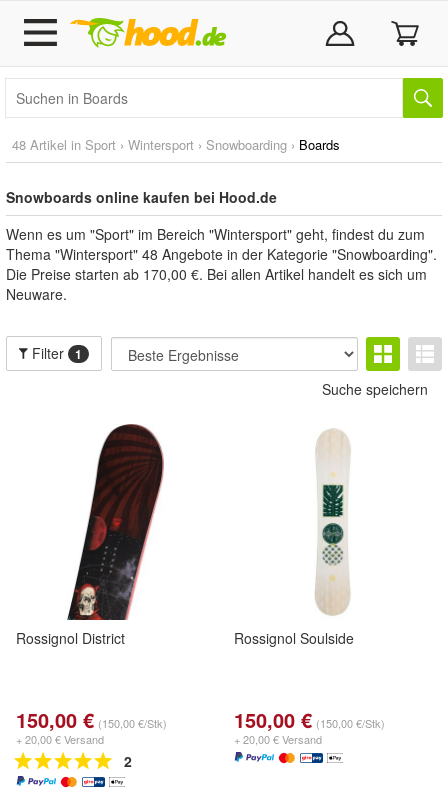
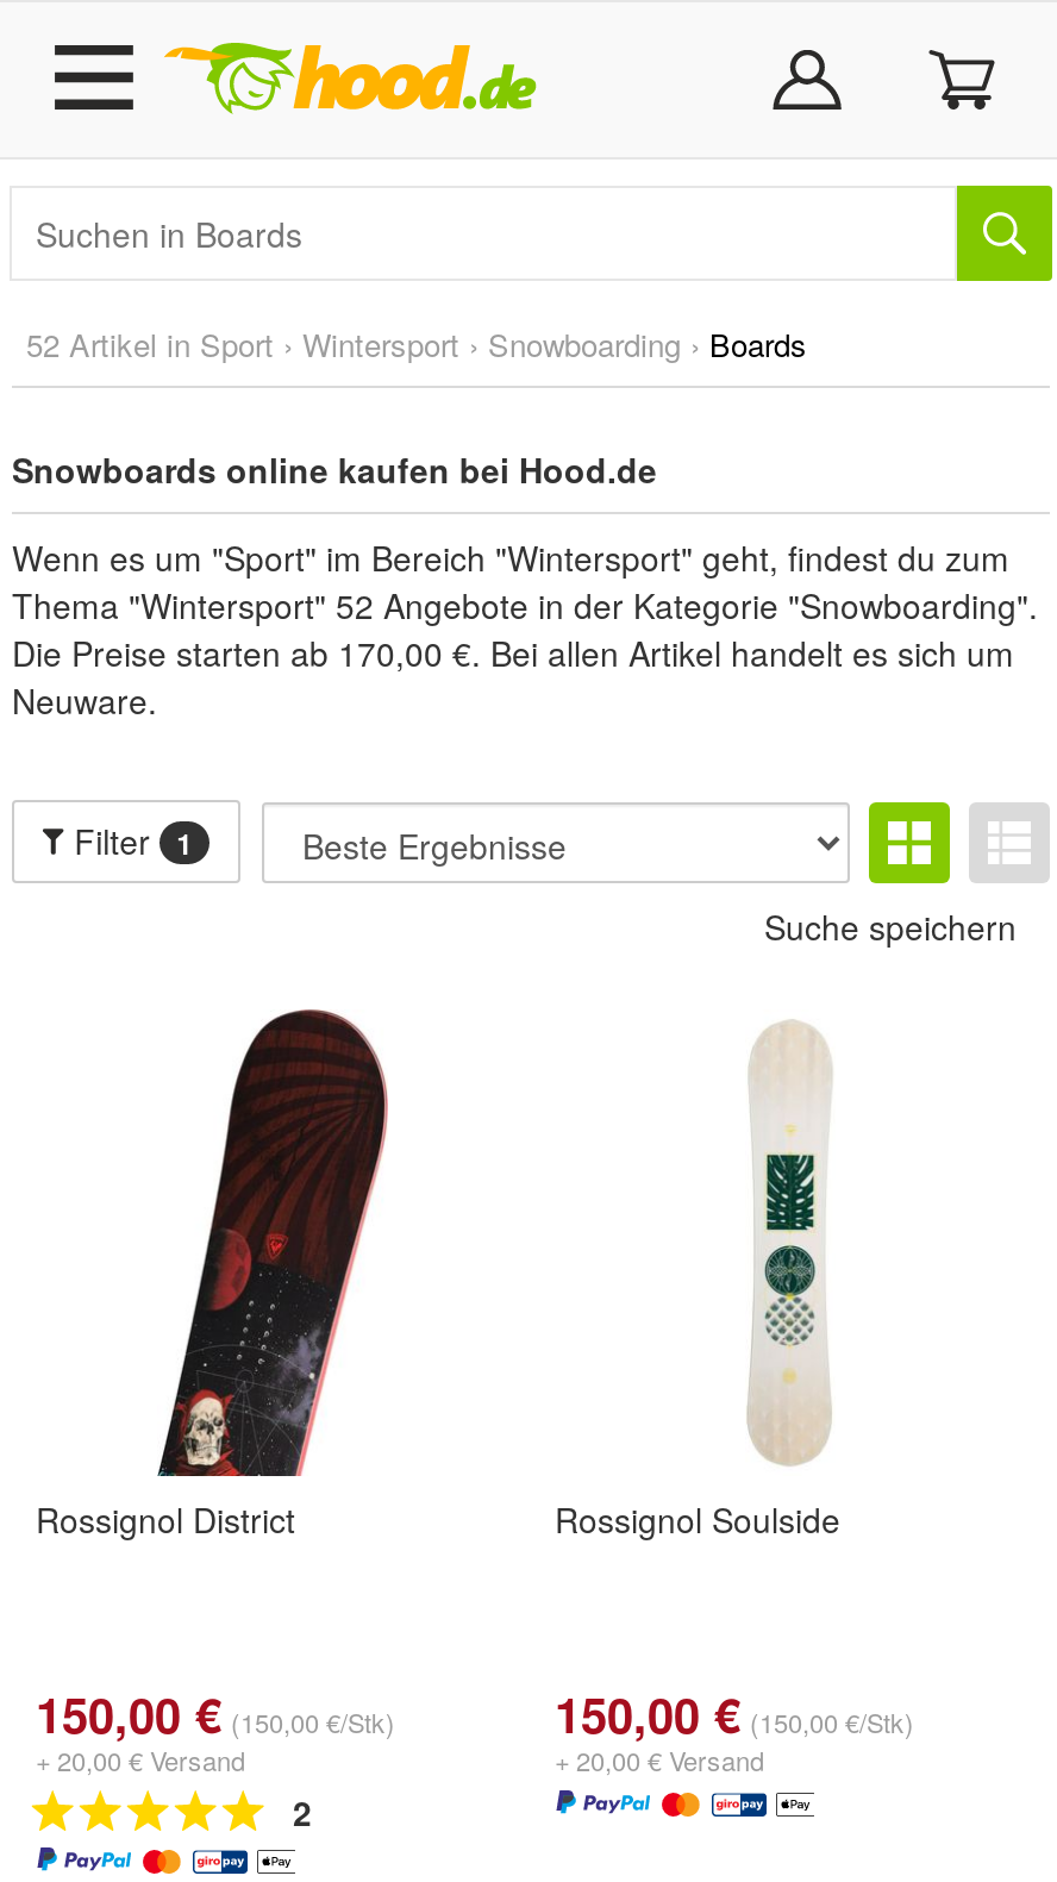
- 48 Artikel in Sport › Wintersport › Snowboarding › Boards
+ 52 Artikel in Sport › Wintersport › Snowboarding › Boards

- Thema "Wintersport" 48 Angebote in der Kategorie "Snowboarding".
+ Thema "Wintersport" 52 Angebote in der Kategorie "Snowboarding".
